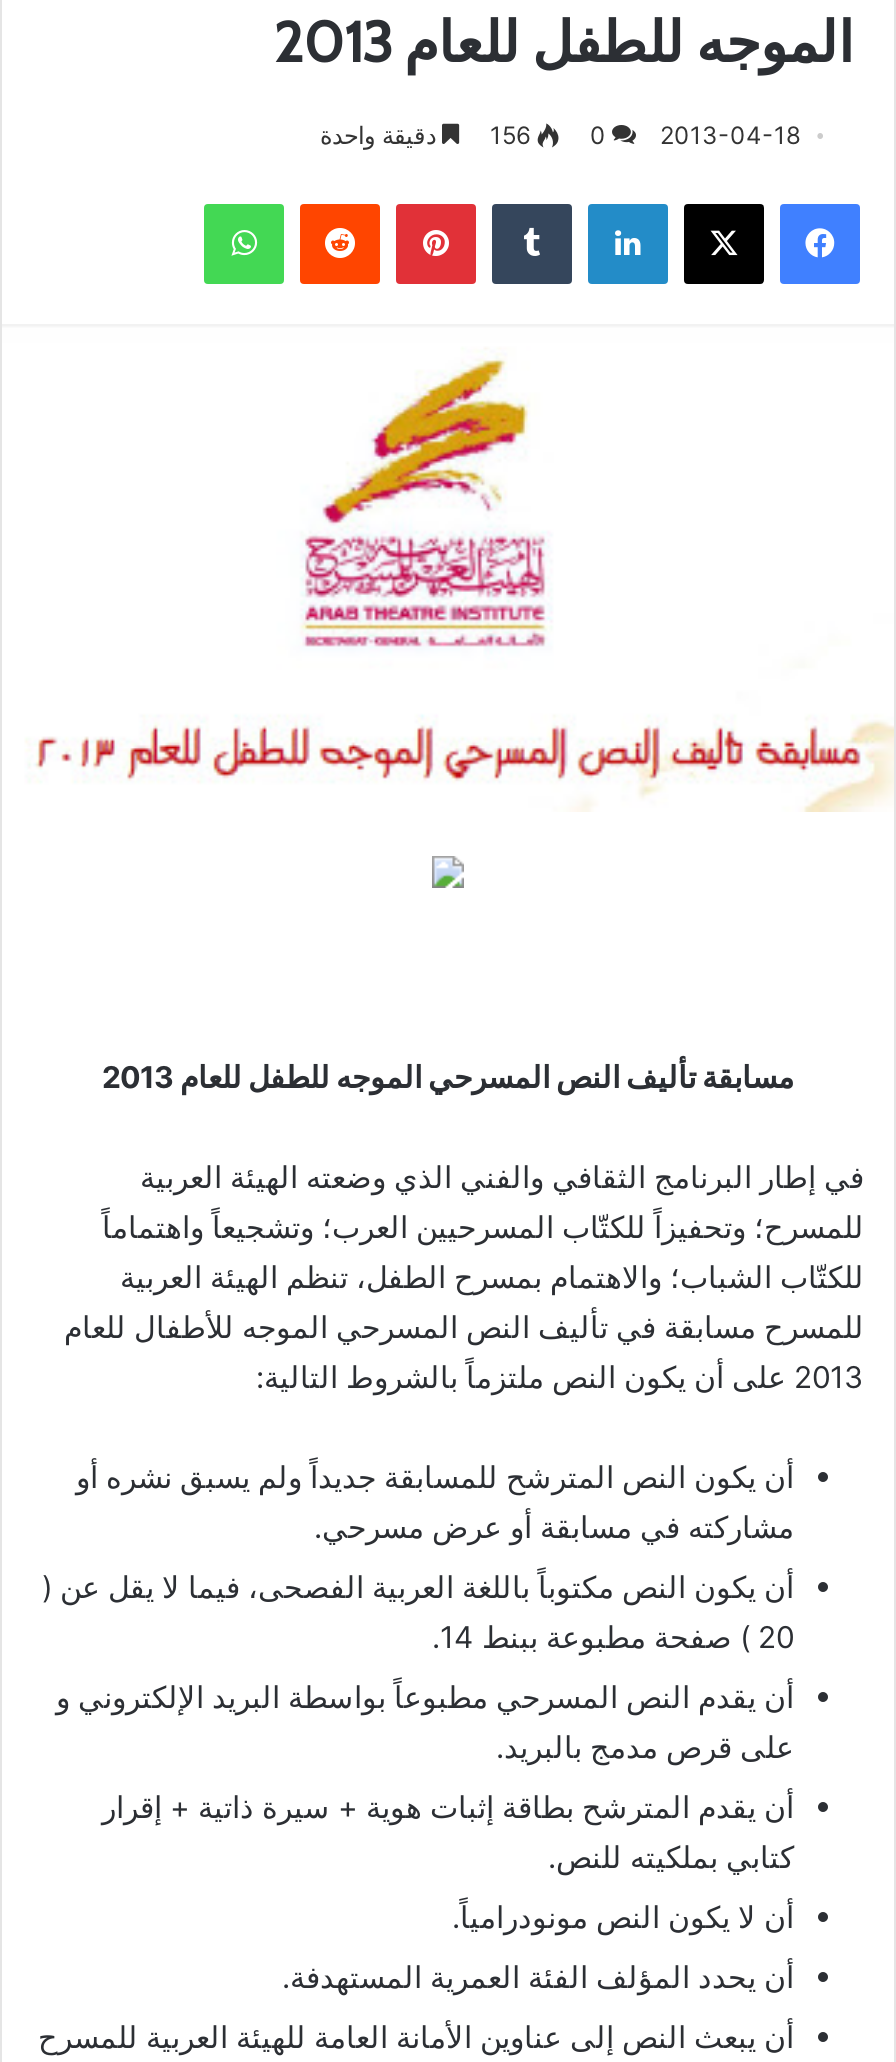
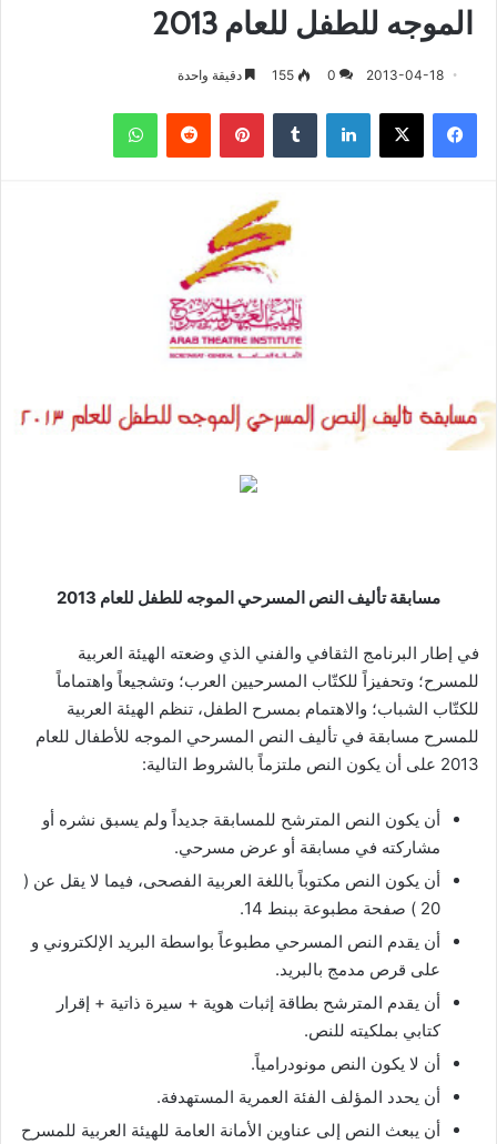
- 2013-04-18 0 156 دقيقة واحدة
+ 2013-04-18 0 155 دقيقة واحدة
